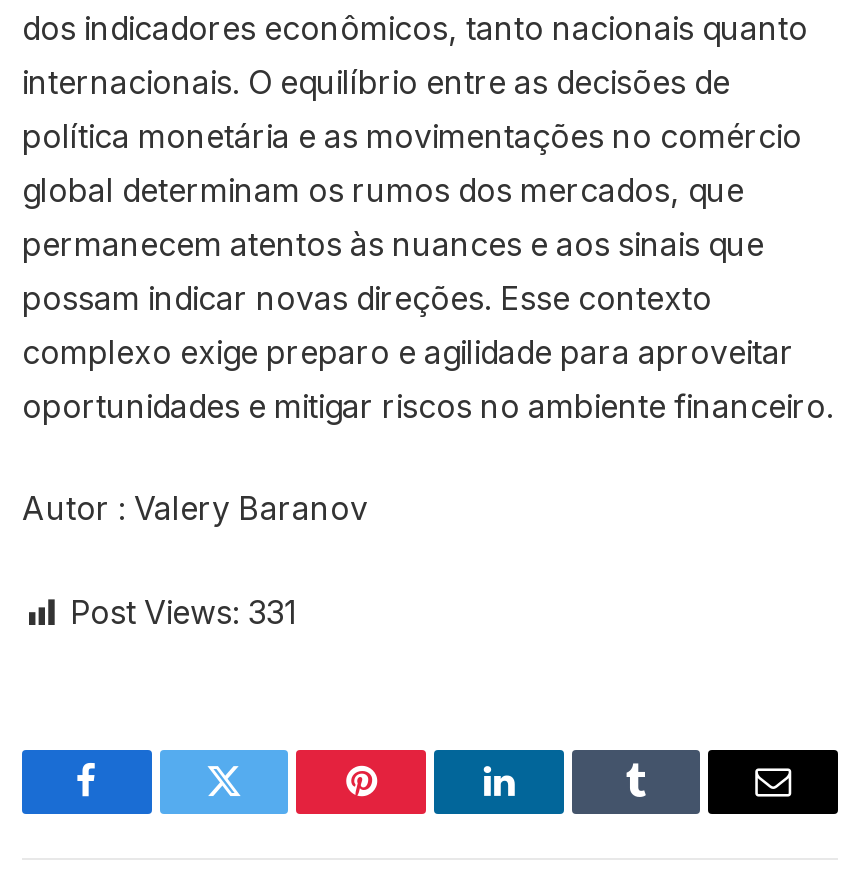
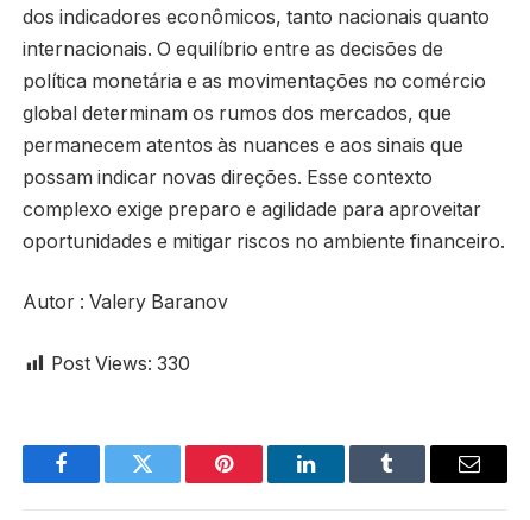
- Post Views: 331
+ Post Views: 330
